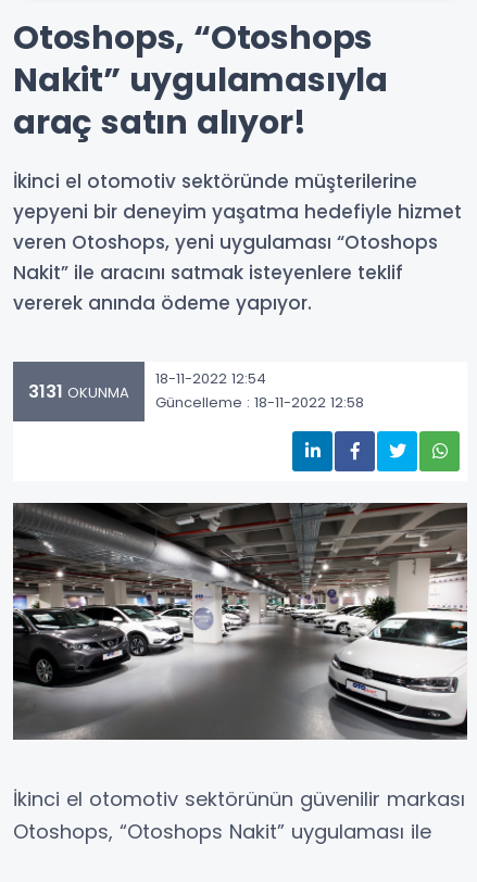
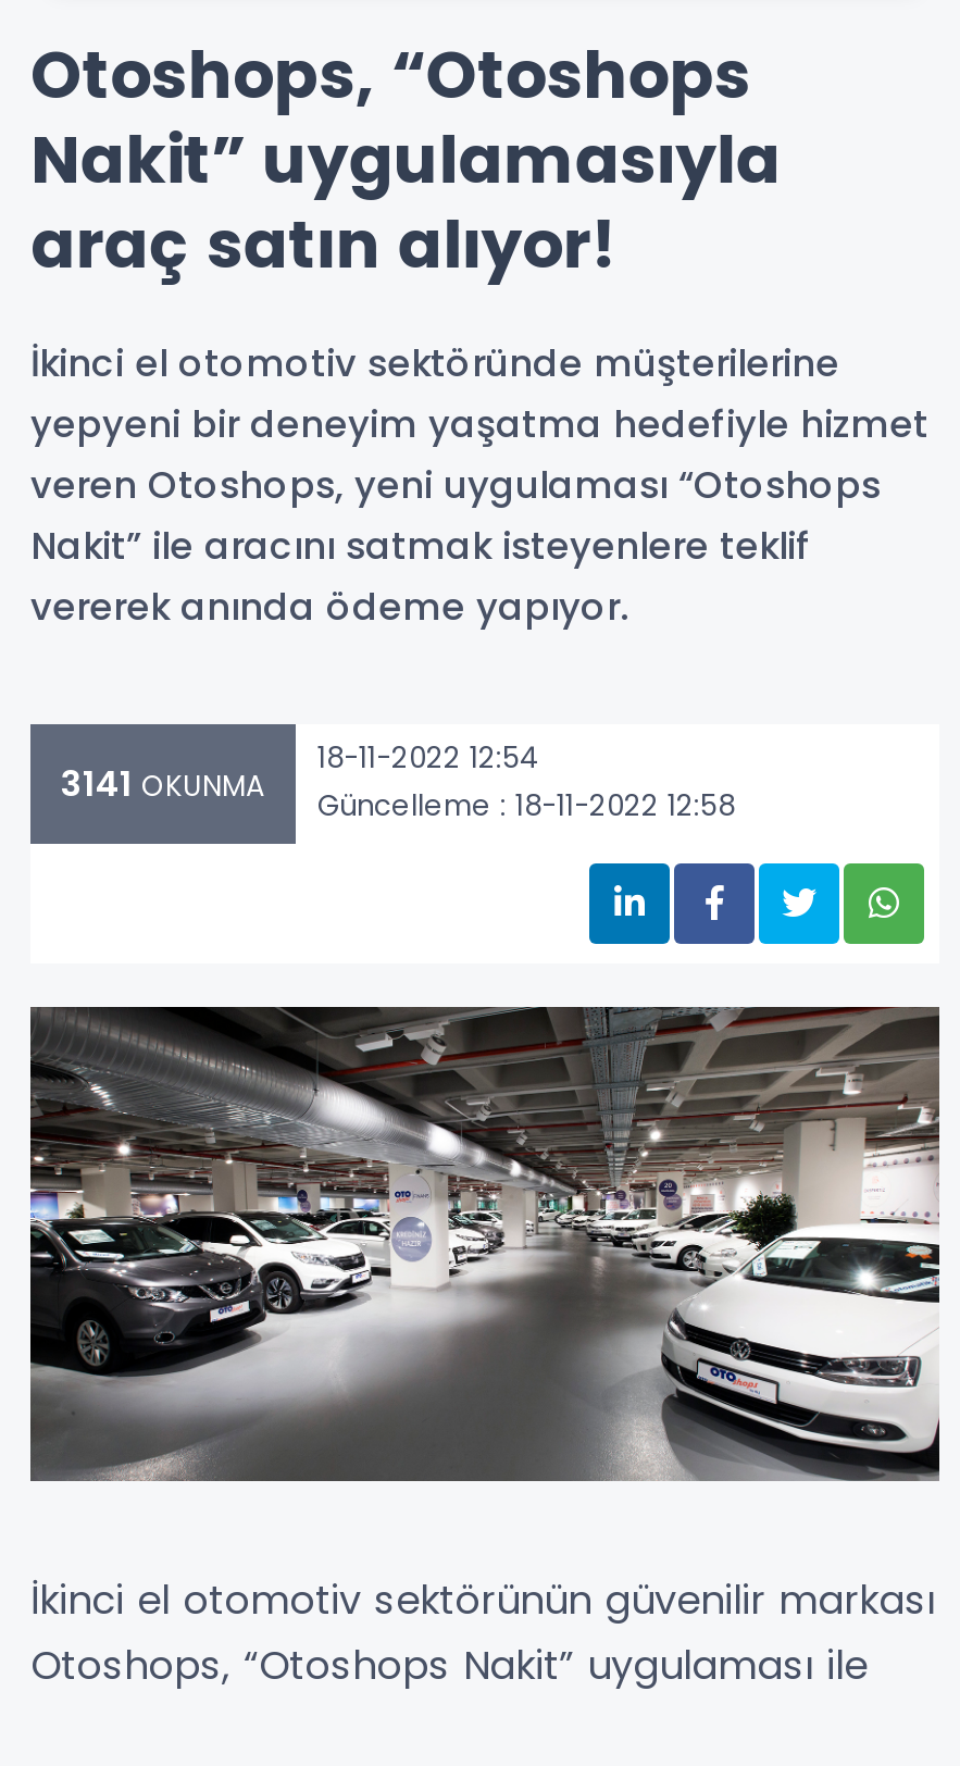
- 3131 OKUNMA 18-11-2022 12:54 Güncelleme : 18-11-2022 12:58
+ 3141 OKUNMA 18-11-2022 12:54 Güncelleme : 18-11-2022 12:58
